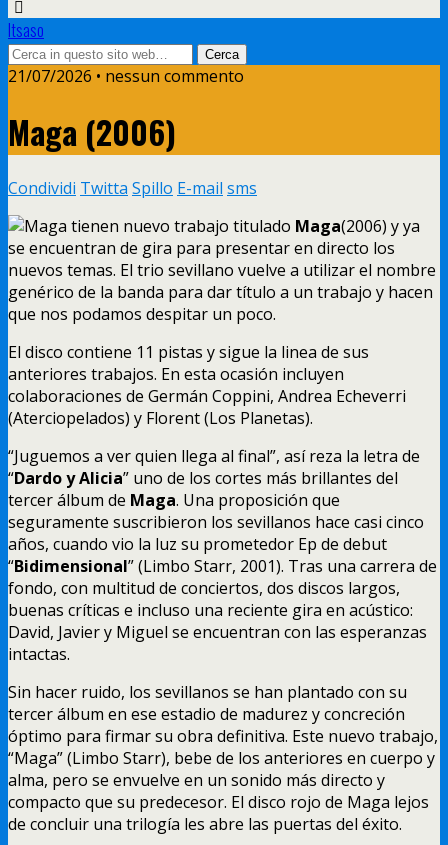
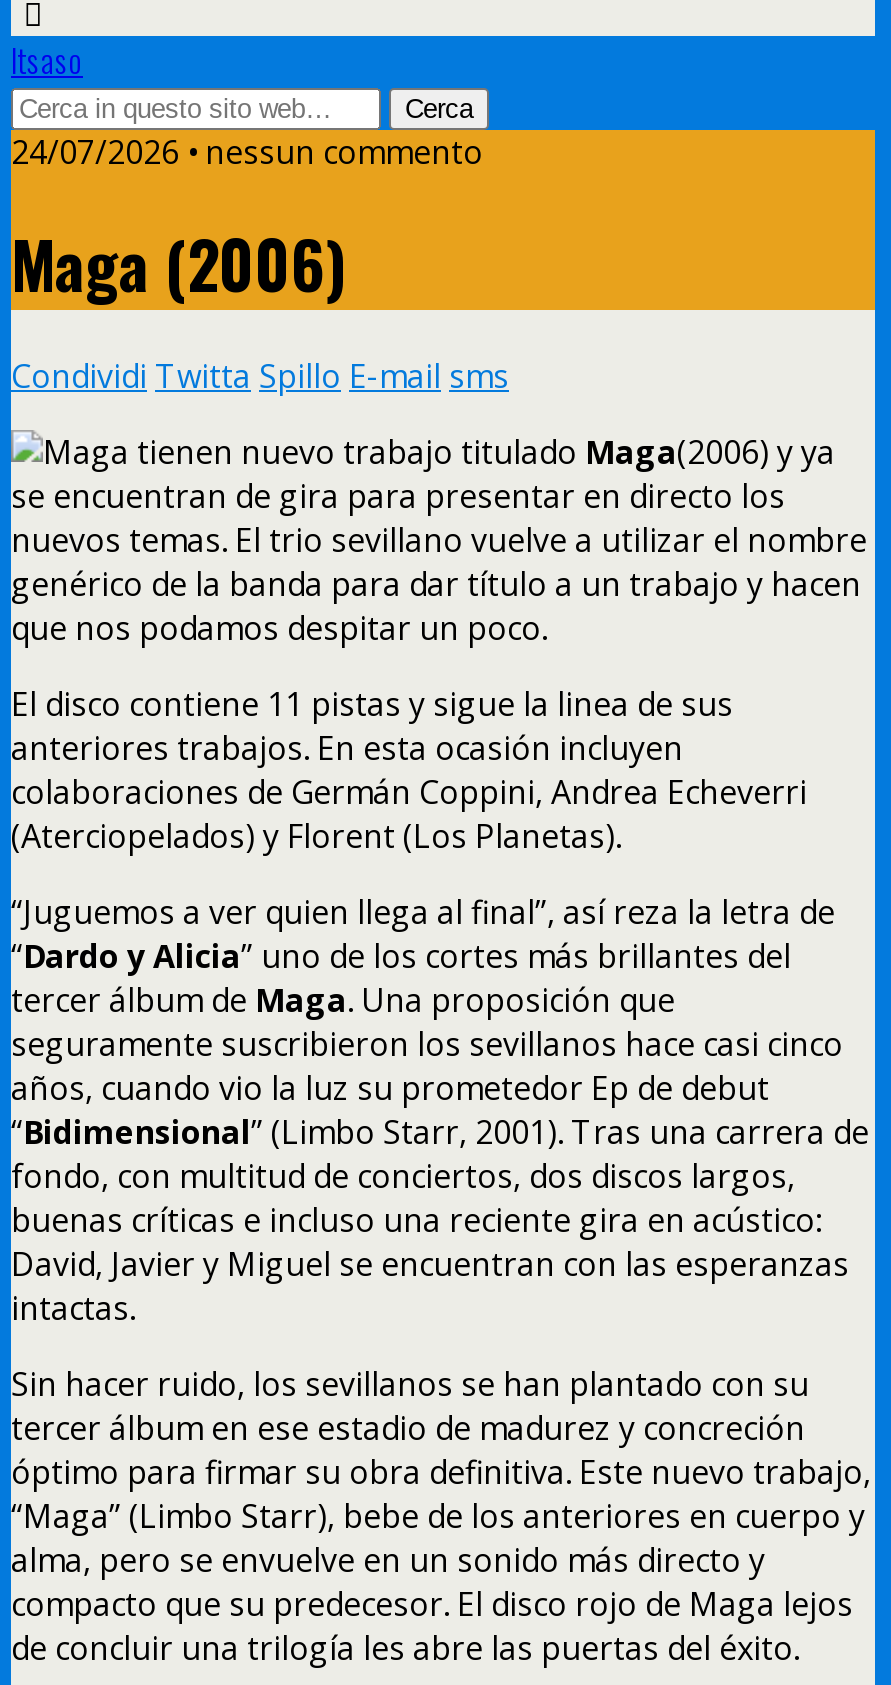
- 21/07/2026 • nessun commento
+ 24/07/2026 • nessun commento
